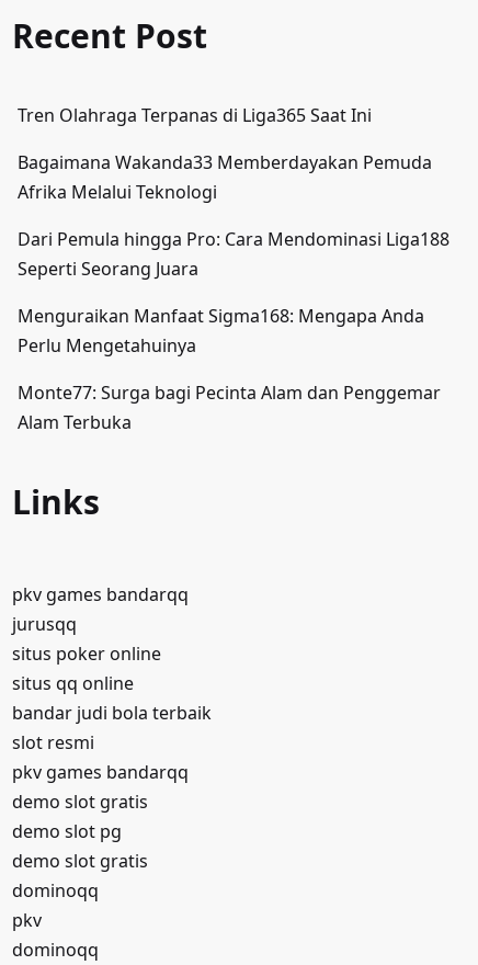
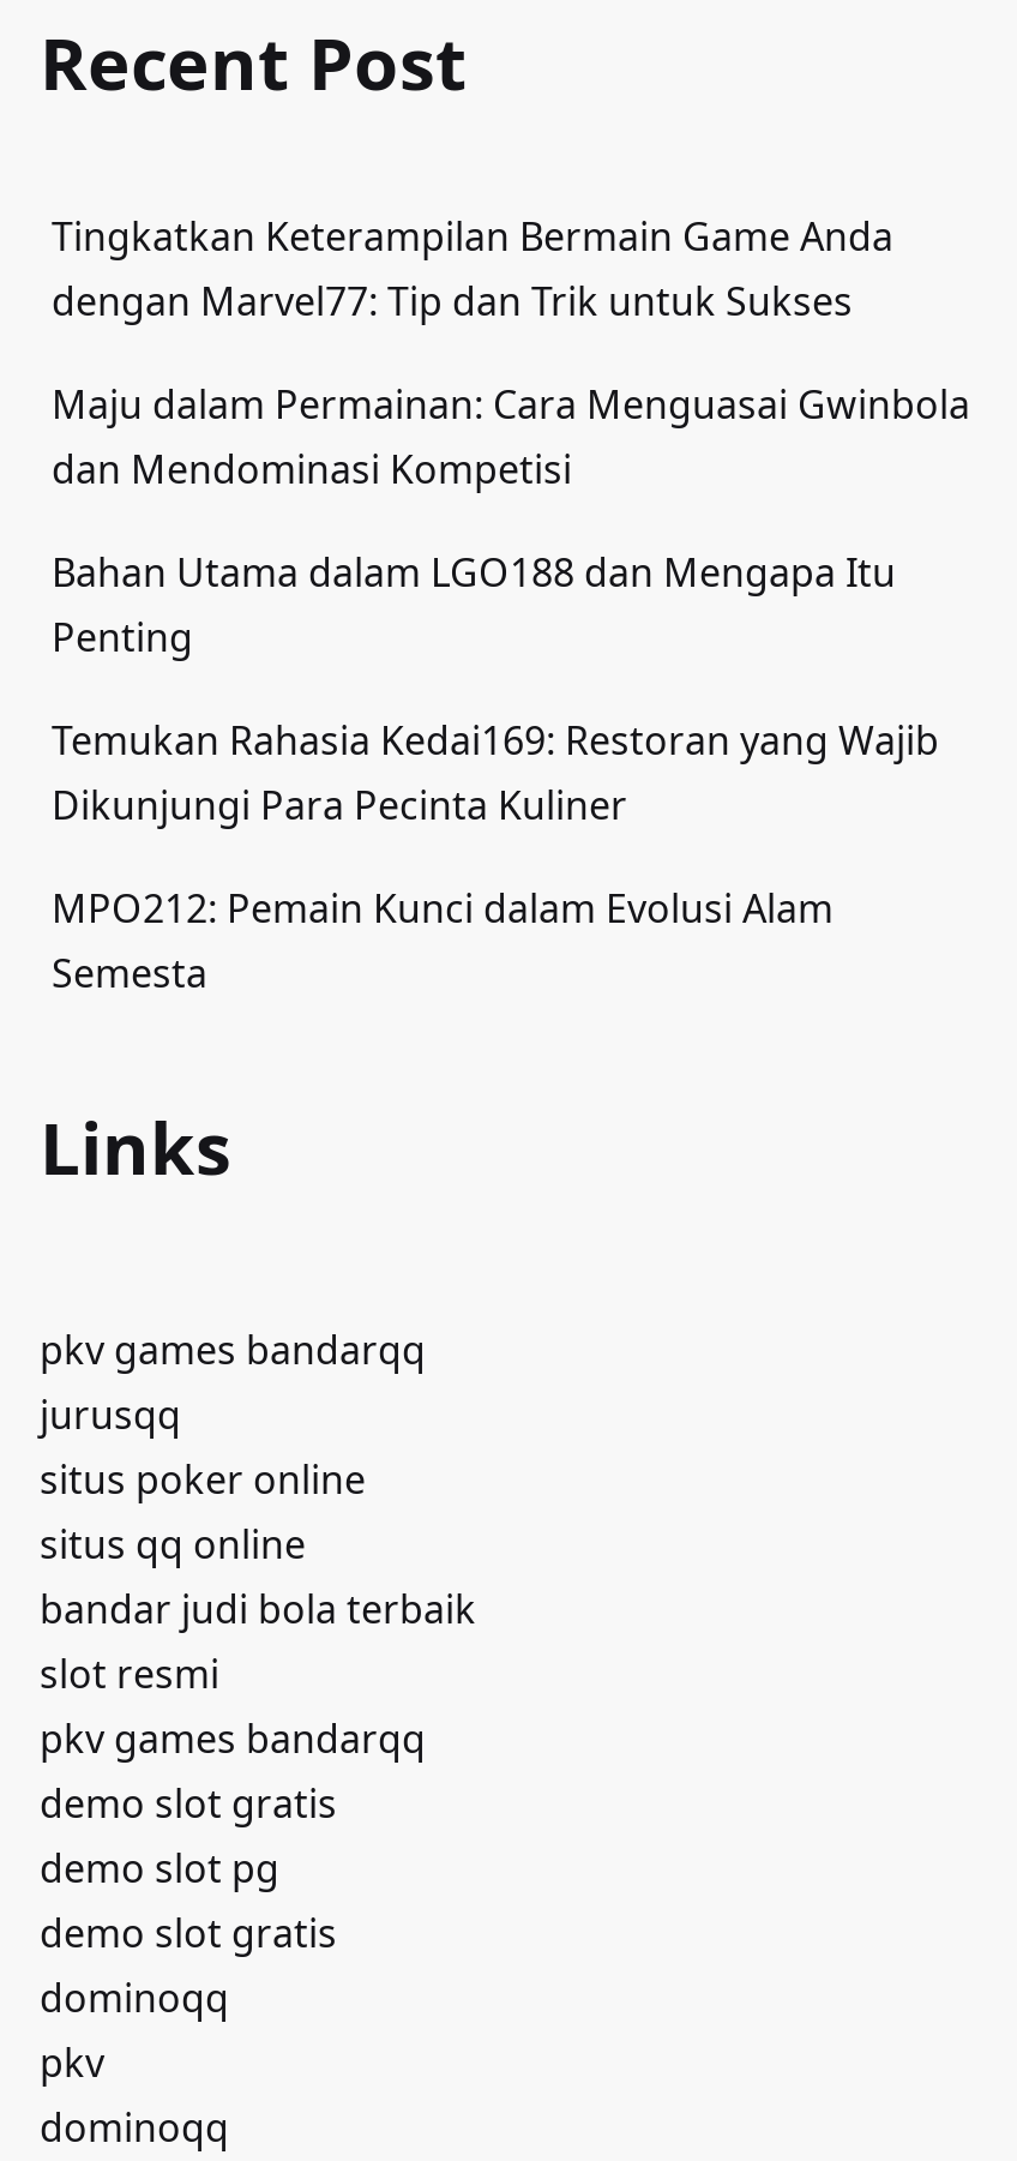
- Tren Olahraga Terpanas di Liga365 Saat Ini
+ Tingkatkan Keterampilan Bermain Game Anda
+ dengan Marvel77: Tip dan Trik untuk Sukses

- Bagaimana Wakanda33 Memberdayakan Pemuda
- Afrika Melalui Teknologi
+ Maju dalam Permainan: Cara Menguasai Gwinbola
+ dan Mendominasi Kompetisi

- Dari Pemula hingga Pro: Cara Mendominasi Liga188
- Seperti Seorang Juara
+ Bahan Utama dalam LGO188 dan Mengapa Itu
+ Penting

- Menguraikan Manfaat Sigma168: Mengapa Anda
- Perlu Mengetahuinya
+ Temukan Rahasia Kedai169: Restoran yang Wajib
+ Dikunjungi Para Pecinta Kuliner

- Monte77: Surga bagi Pecinta Alam dan Penggemar
- Alam Terbuka
+ MPO212: Pemain Kunci dalam Evolusi Alam
+ Semesta
